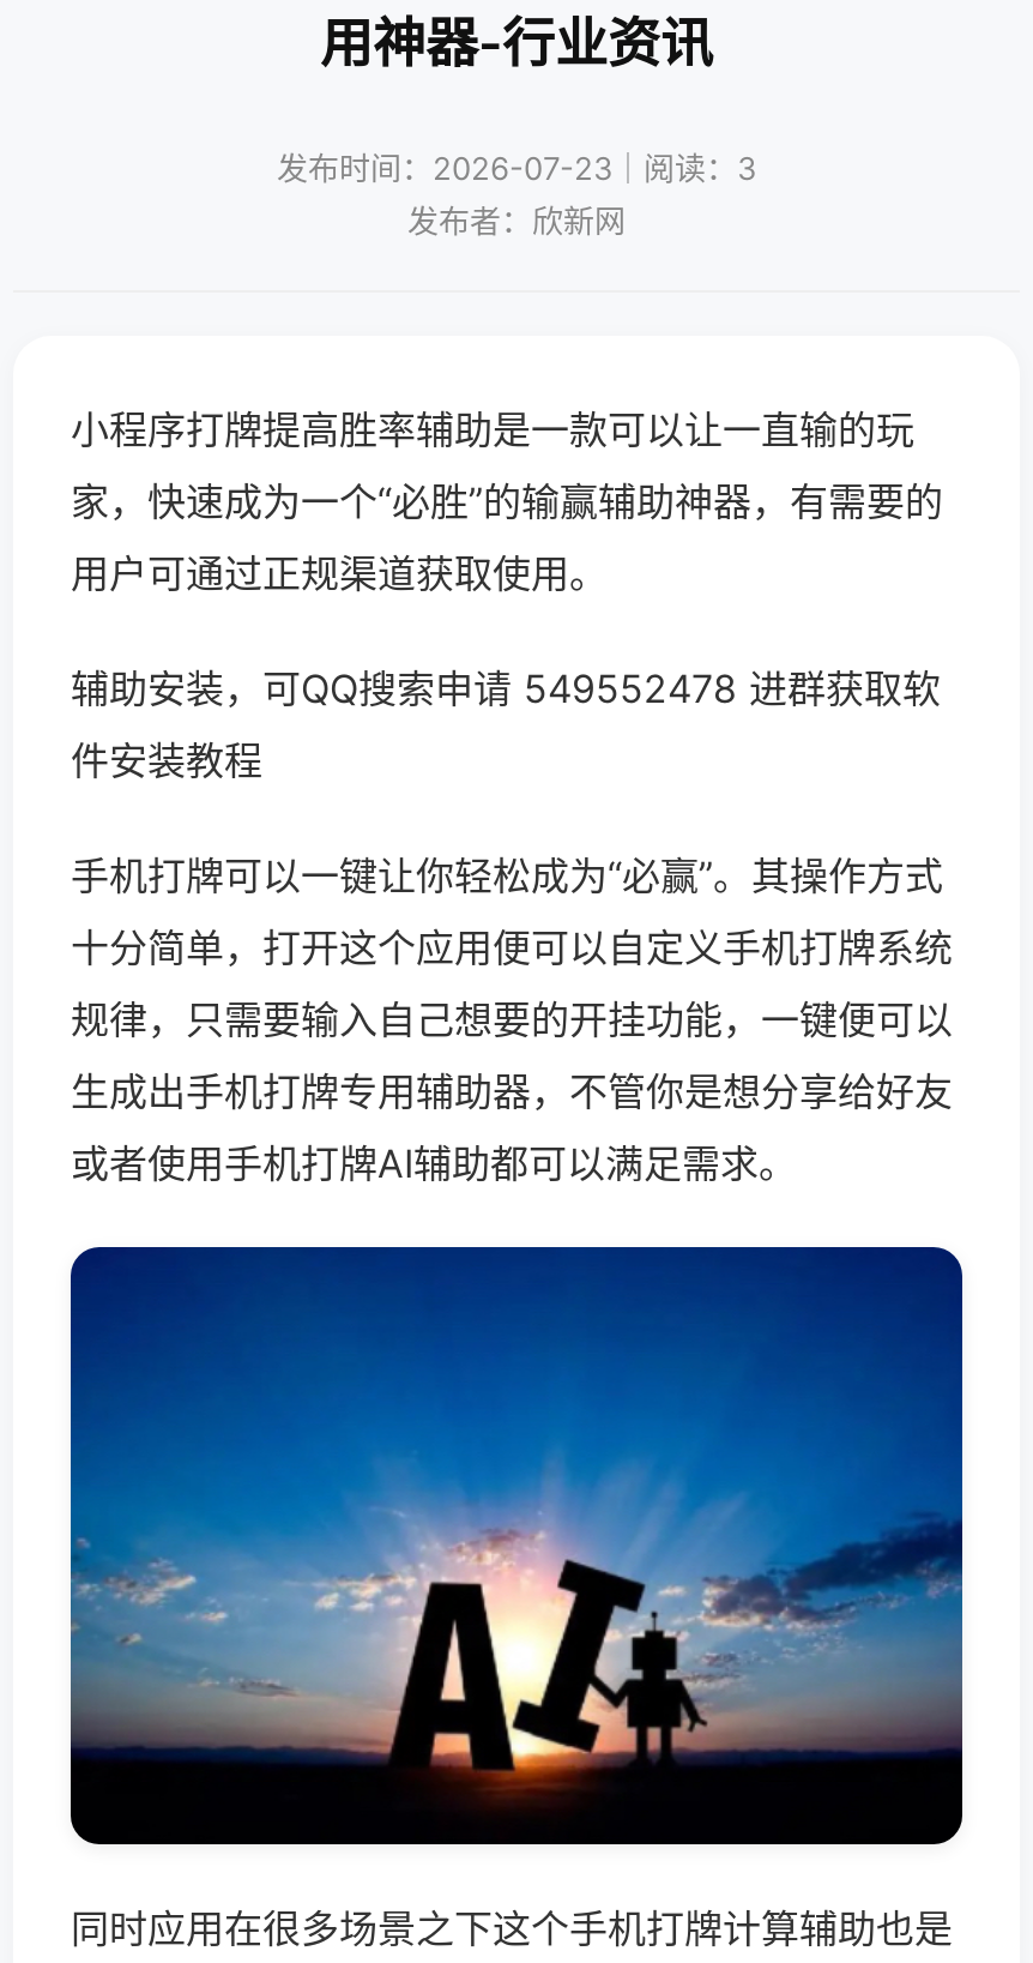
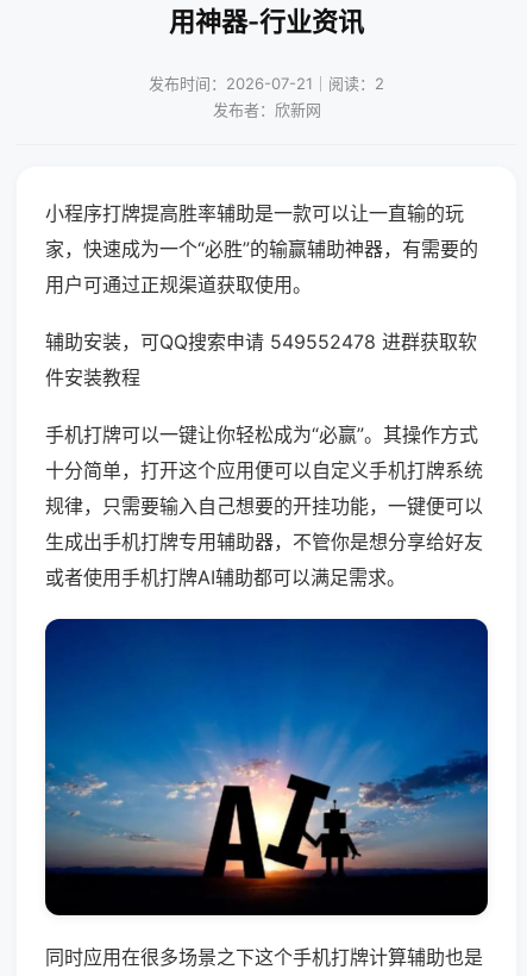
- 发布时间：2026-07-23｜阅读：3
+ 发布时间：2026-07-21｜阅读：2
